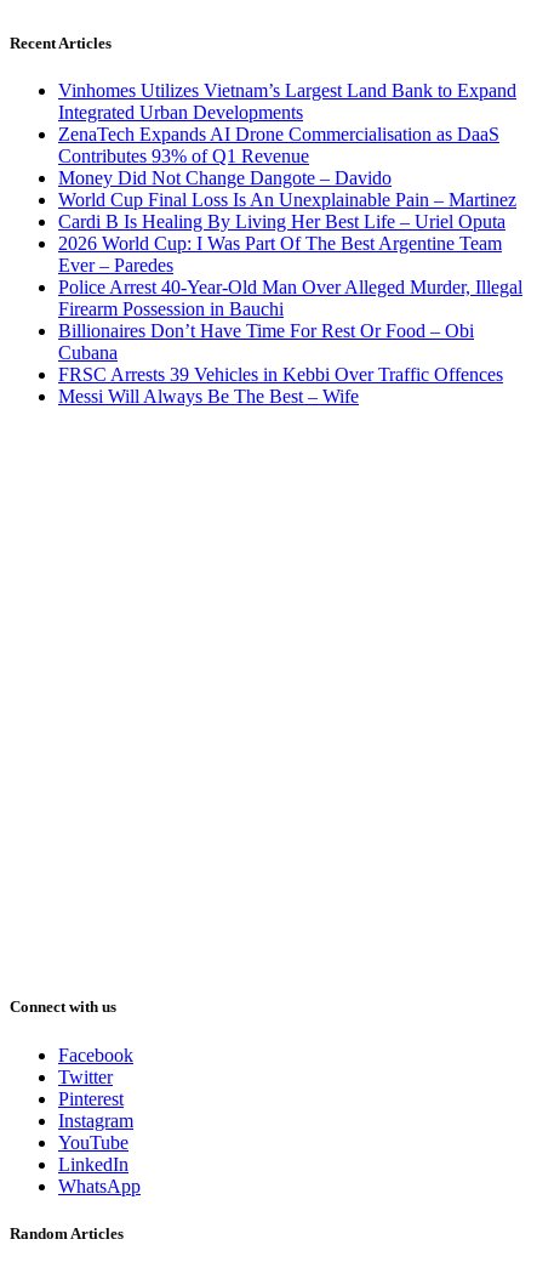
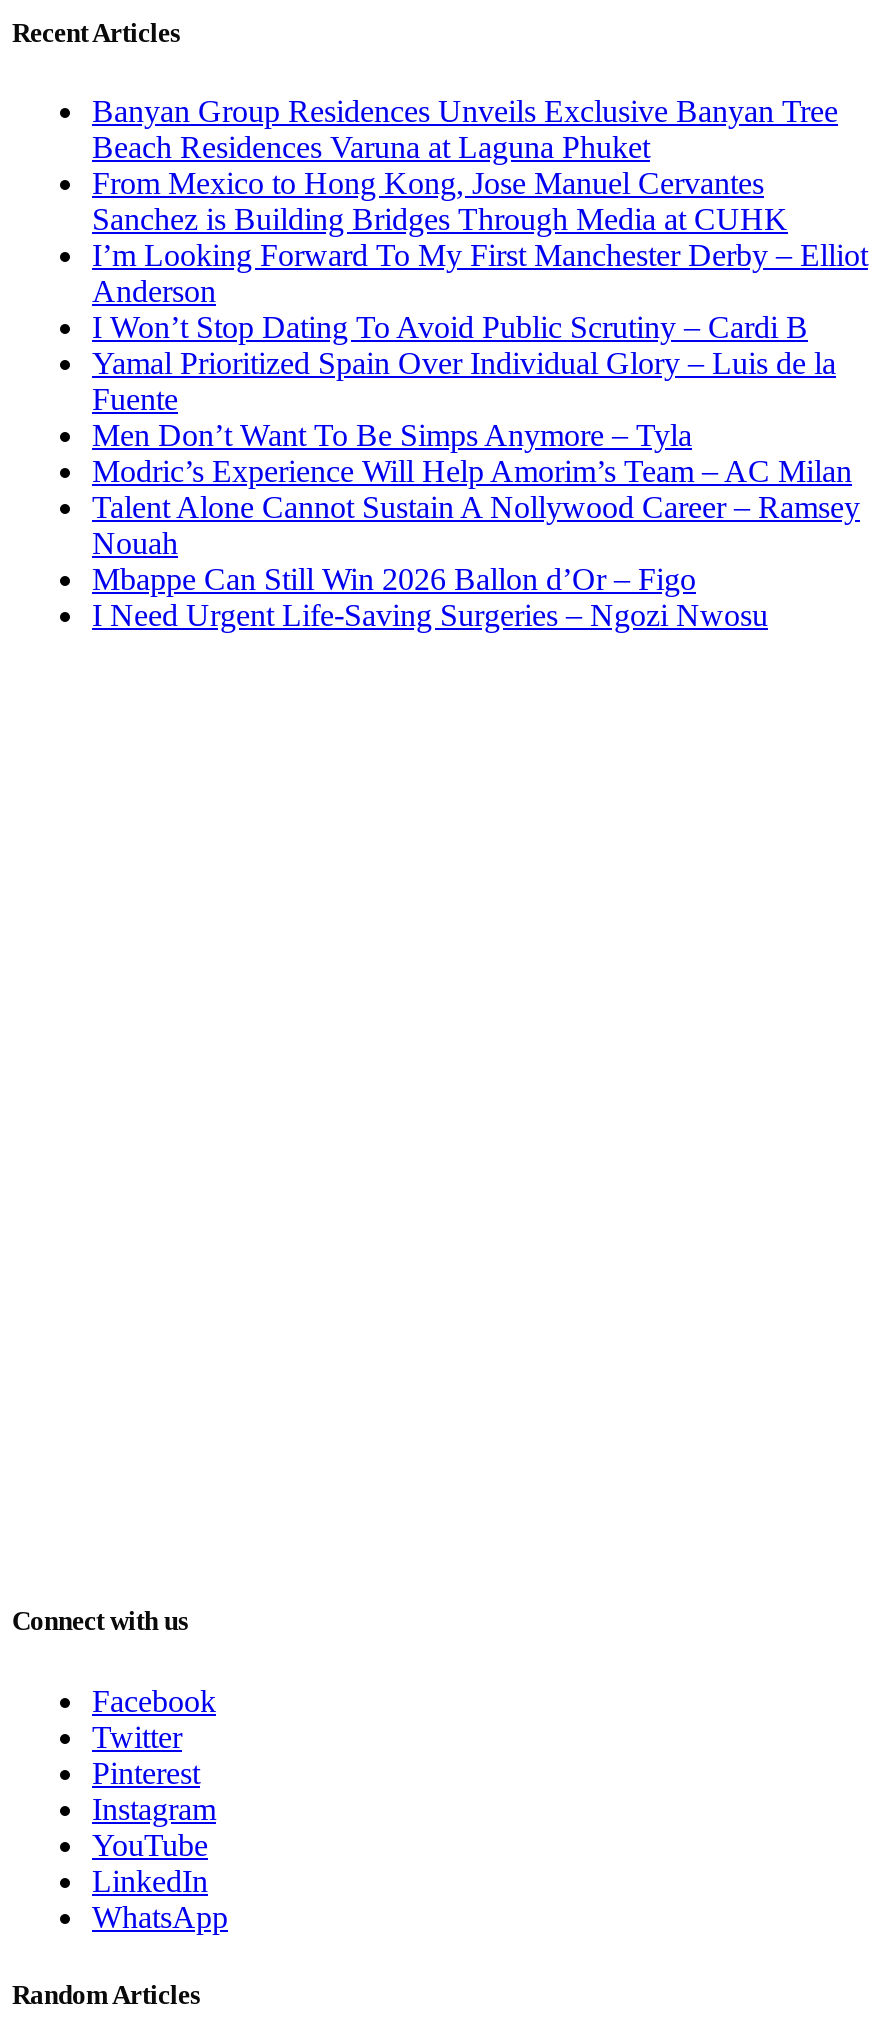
- Vinhomes Utilizes Vietnam’s Largest Land Bank to Expand
- Integrated Urban Developments
- ZenaTech Expands AI Drone Commercialisation as DaaS
- Contributes 93% of Q1 Revenue
- Money Did Not Change Dangote – Davido
- World Cup Final Loss Is An Unexplainable Pain – Martinez
- Cardi B Is Healing By Living Her Best Life – Uriel Oputa
- 2026 World Cup: I Was Part Of The Best Argentine Team
- Ever – Paredes
- Police Arrest 40-Year-Old Man Over Alleged Murder, Illegal
- Firearm Possession in Bauchi
- Billionaires Don’t Have Time For Rest Or Food – Obi
- Cubana
- FRSC Arrests 39 Vehicles in Kebbi Over Traffic Offences
- Messi Will Always Be The Best – Wife
+ Banyan Group Residences Unveils Exclusive Banyan Tree
+ Beach Residences Varuna at Laguna Phuket
+ From Mexico to Hong Kong, Jose Manuel Cervantes
+ Sanchez is Building Bridges Through Media at CUHK
+ I’m Looking Forward To My First Manchester Derby – Elliot
+ Anderson
+ I Won’t Stop Dating To Avoid Public Scrutiny – Cardi B
+ Yamal Prioritized Spain Over Individual Glory – Luis de la
+ Fuente
+ Men Don’t Want To Be Simps Anymore – Tyla
+ Modric’s Experience Will Help Amorim’s Team – AC Milan
+ Talent Alone Cannot Sustain A Nollywood Career – Ramsey
+ Nouah
+ Mbappe Can Still Win 2026 Ballon d’Or – Figo
+ I Need Urgent Life-Saving Surgeries – Ngozi Nwosu
